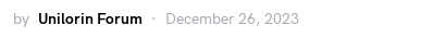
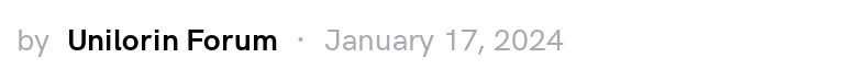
- December 26, 2023
+ January 17, 2024
